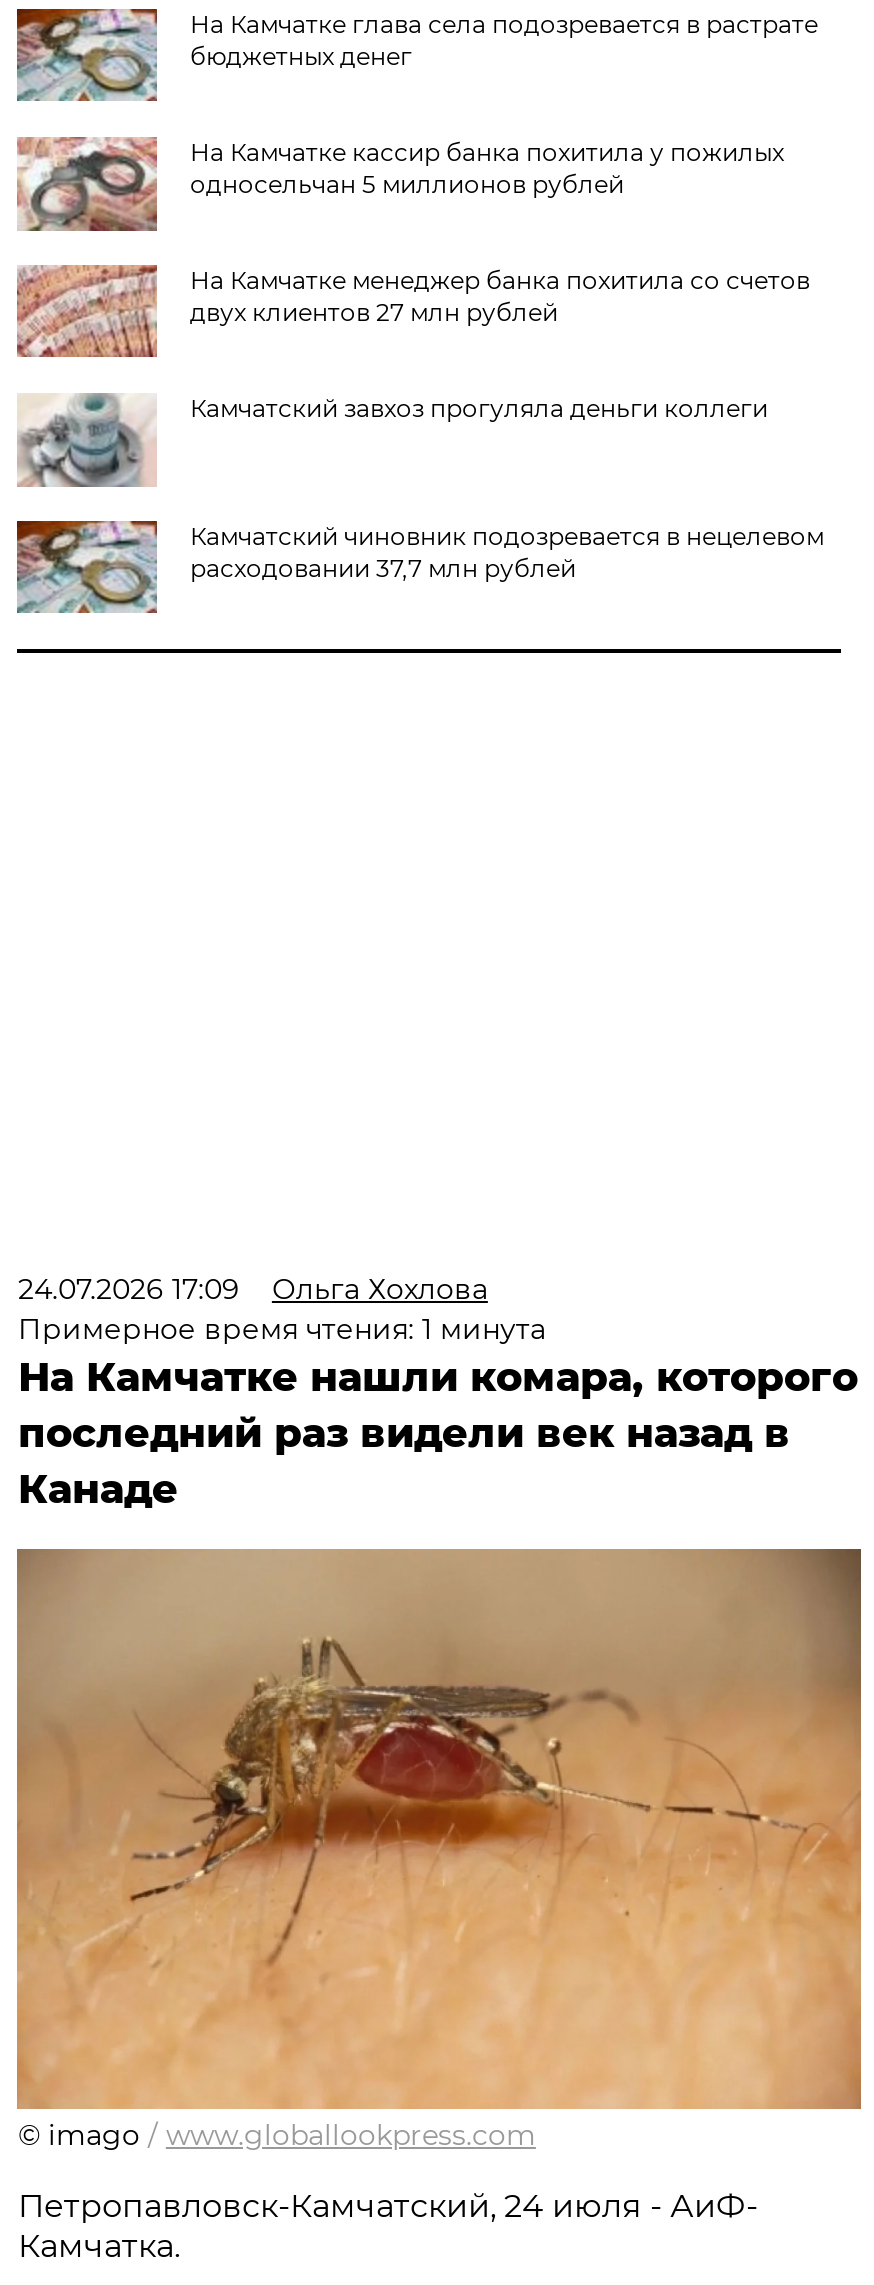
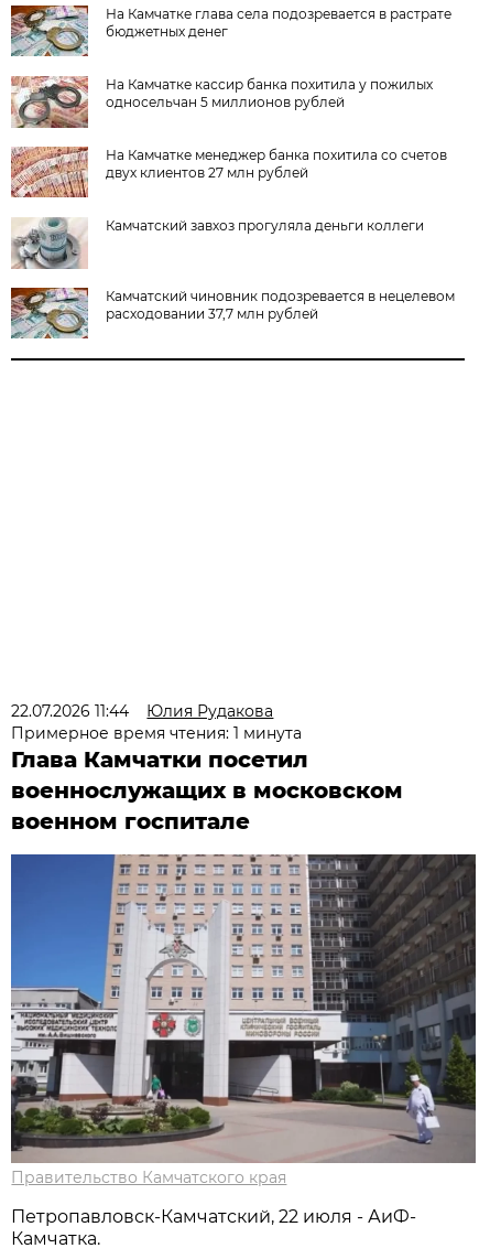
- 24.07.2026 17:09
- Ольга Хохлова
+ 22.07.2026 11:44
+ Юлия Рудакова

- На Камчатке нашли комара, которого
- последний раз видели век назад в
- Канаде
+ Глава Камчатки посетил
+ военнослужащих в московском
+ военном госпитале

- [image]
- © imago / www.globallookpress.com
+ [image]
+ Правительство Камчатского края

- Петропавловск-Камчатский, 24 июля - АиФ-
+ Петропавловск-Камчатский, 22 июля - АиФ-
